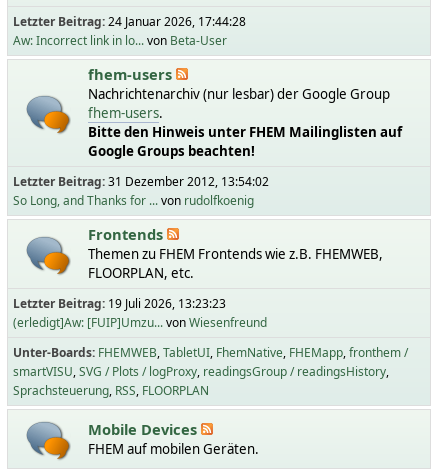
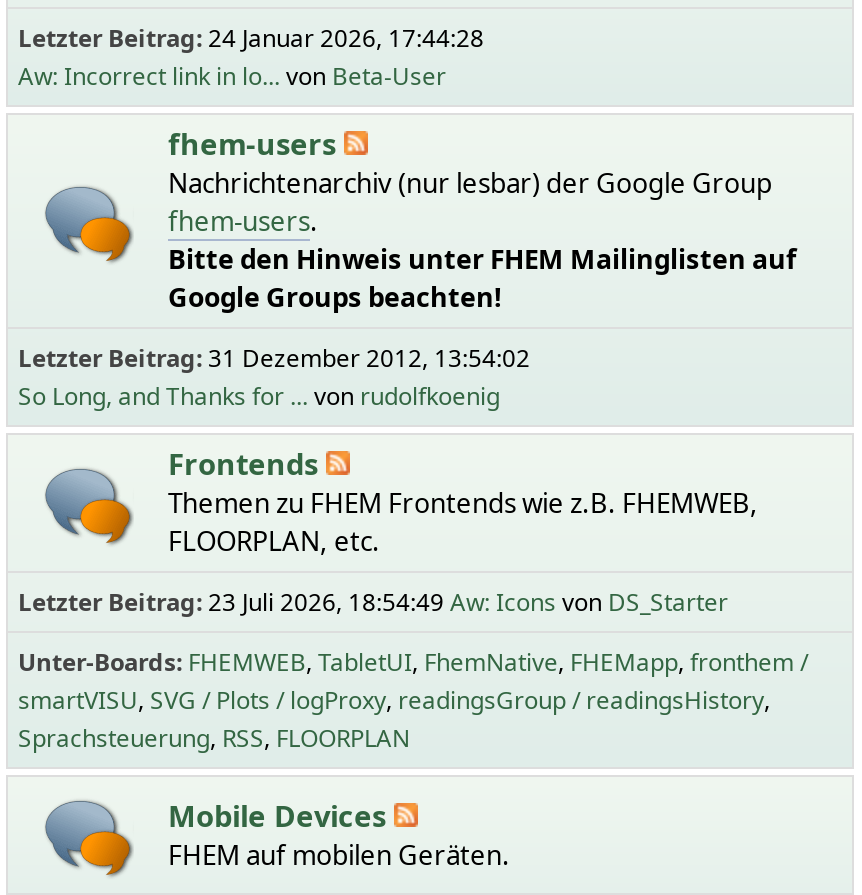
- Letzter Beitrag: 19 Juli 2026, 13:23:23
- (erledigt]Aw: [FUIP]Umzu... von Wiesenfreund
+ Letzter Beitrag: 23 Juli 2026, 18:54:49 Aw: Icons von DS_Starter
